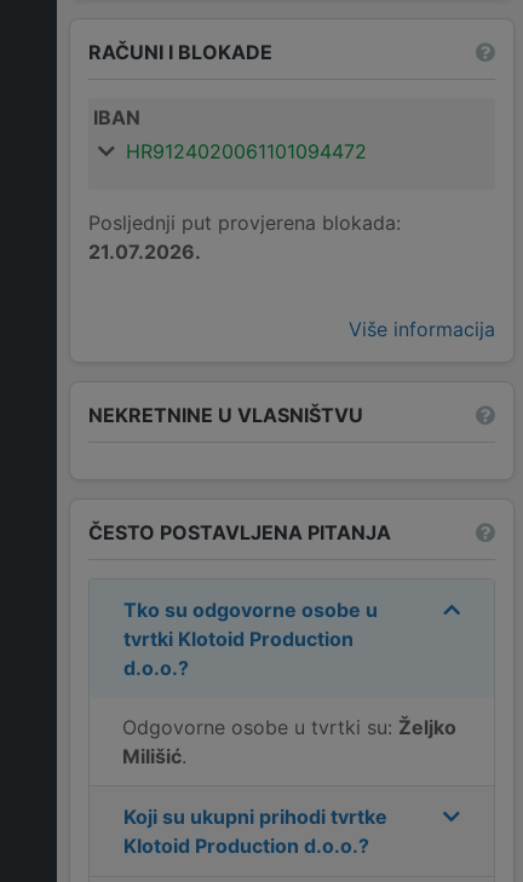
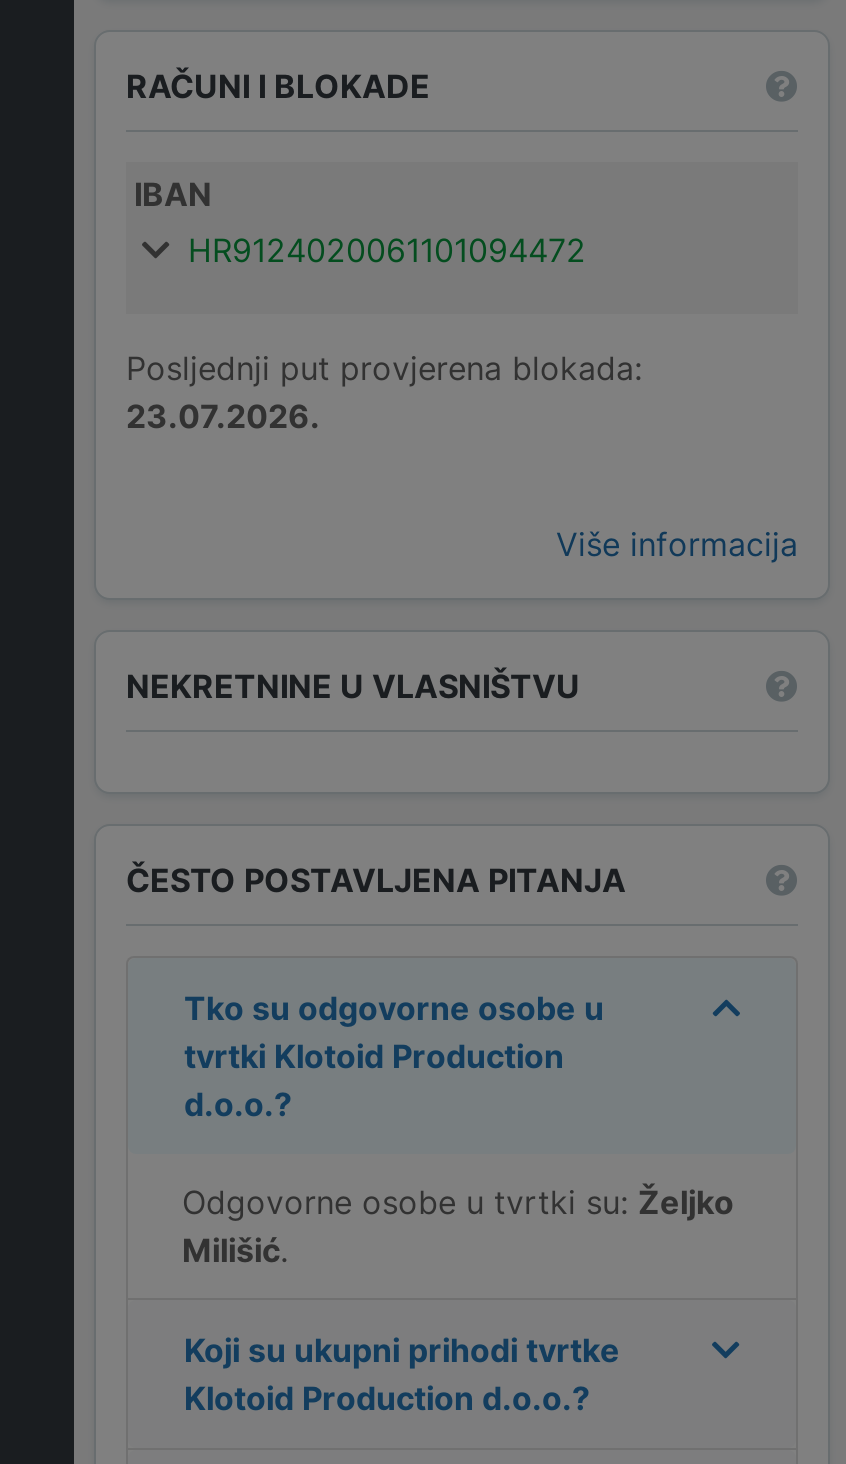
- 21.07.2026.
+ 23.07.2026.
